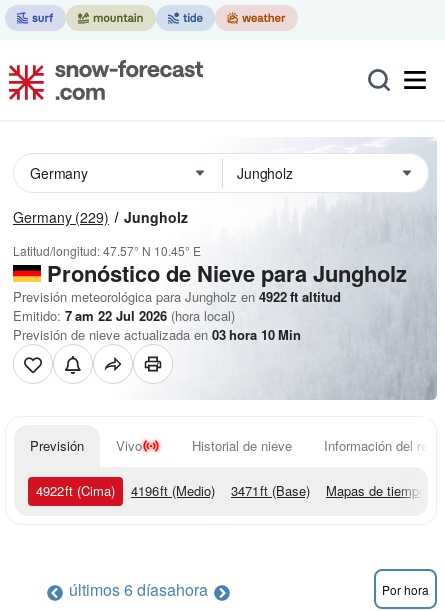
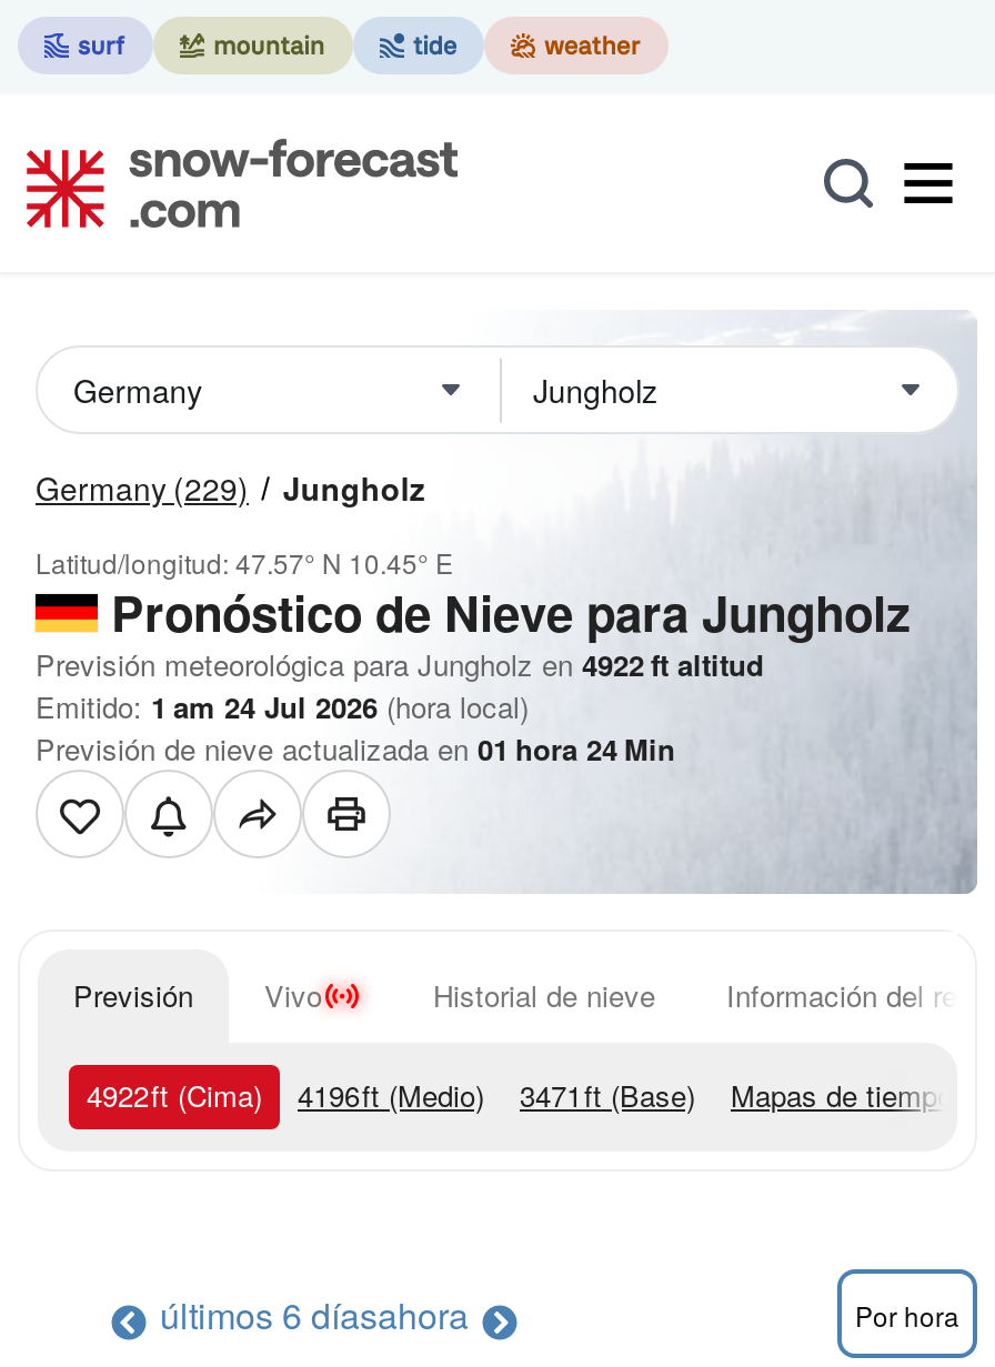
- Emitido: 7 am 22 Jul 2026 (hora local)
+ Emitido: 1 am 24 Jul 2026 (hora local)

- Previsión de nieve actualizada en 03 hora 10 Min
+ Previsión de nieve actualizada en 01 hora 24 Min
